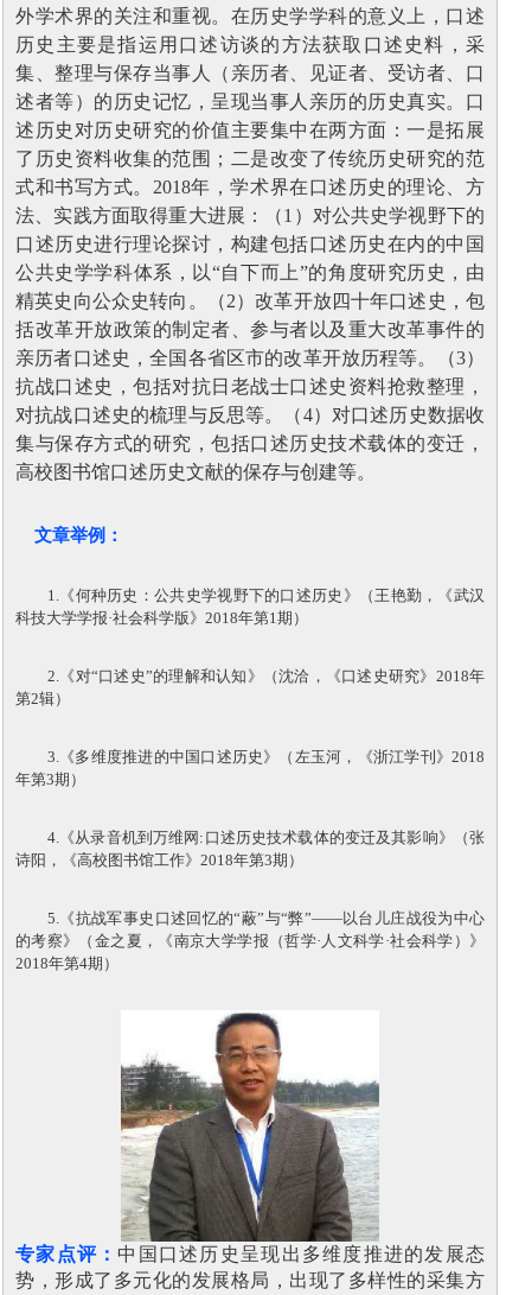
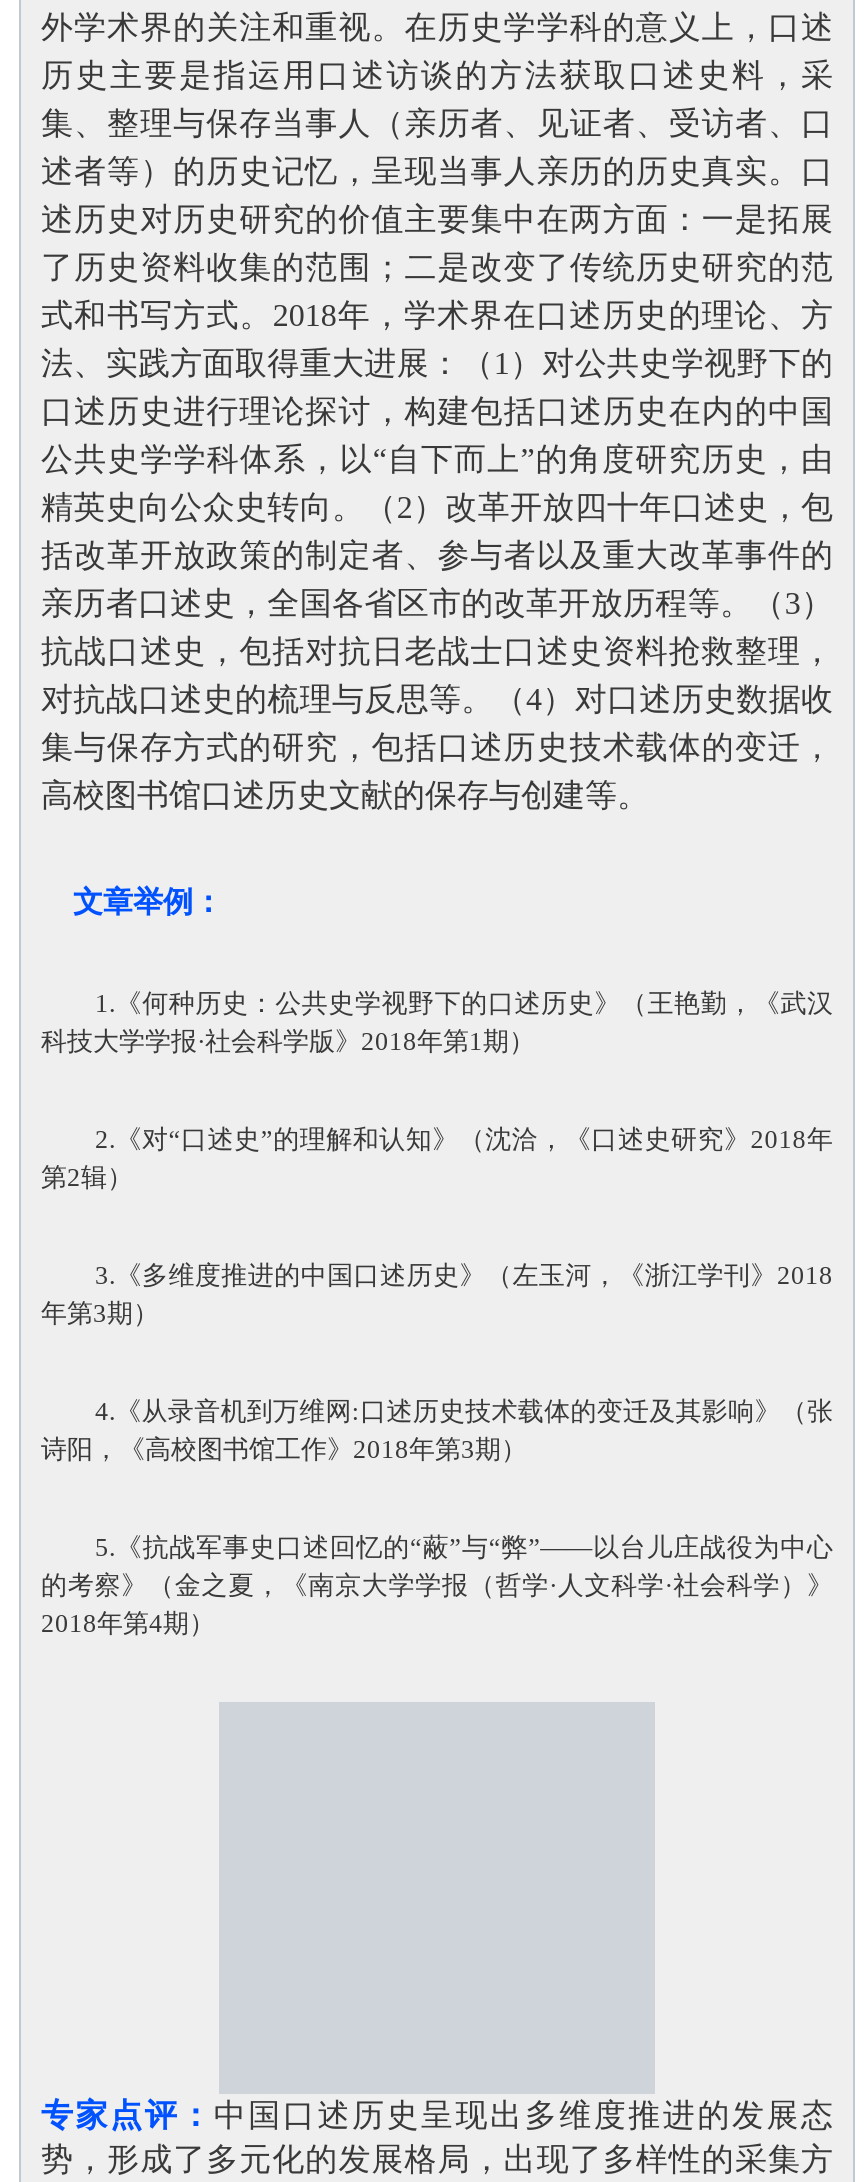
- [image]
